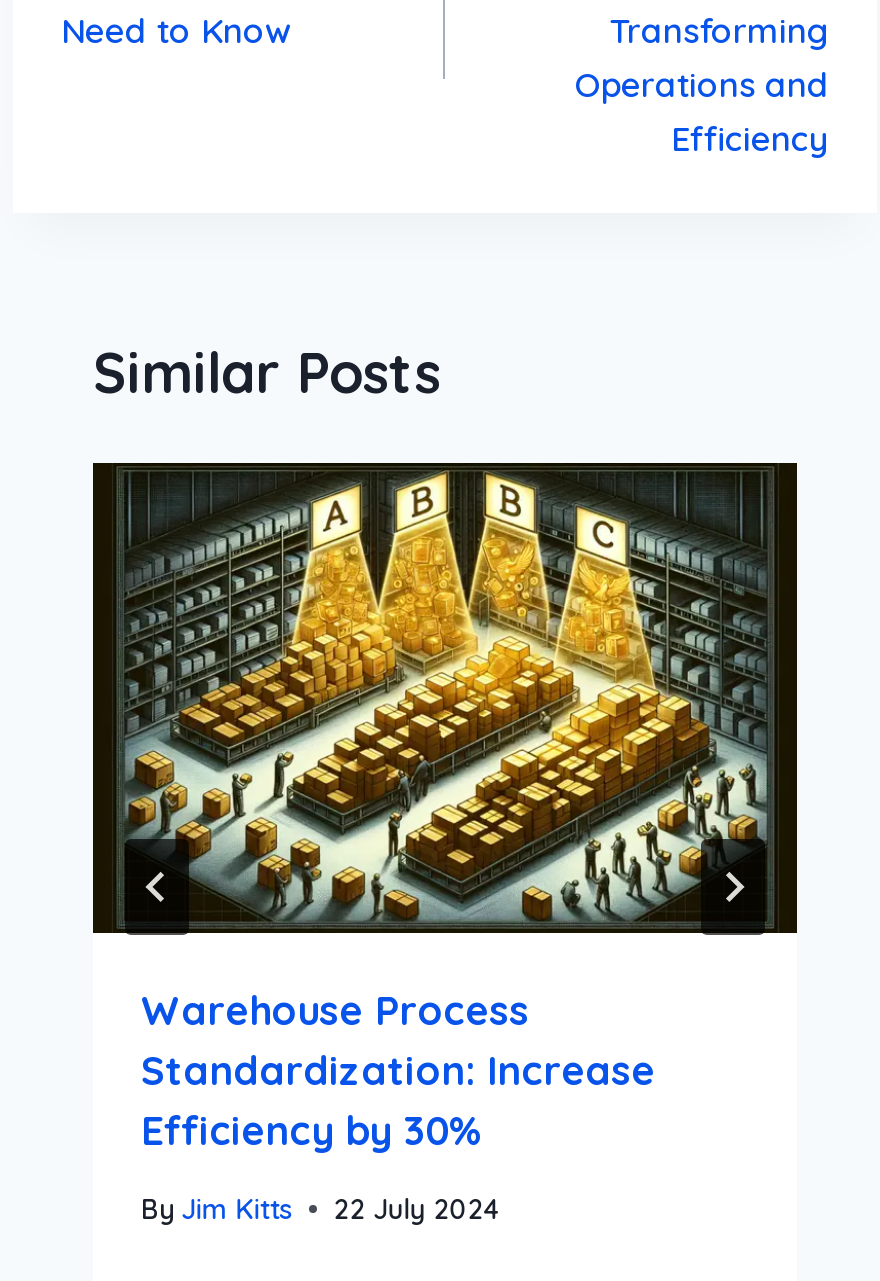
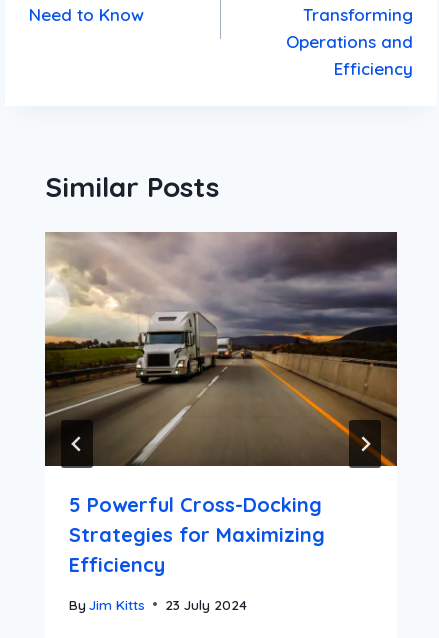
- [image]
- Warehouse Process
- Standardization: Increase
- Efficiency by 30%
+ [image]
+ 5 Powerful Cross-Docking
+ Strategies for Maximizing
+ Efficiency

- By Jim Kitts 22 July 2024
+ By Jim Kitts 23 July 2024
